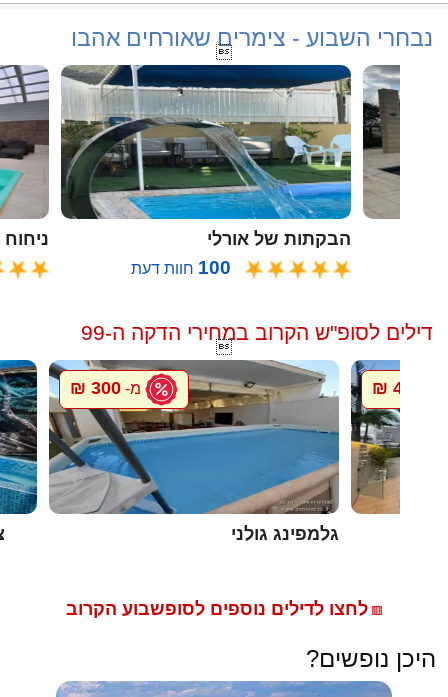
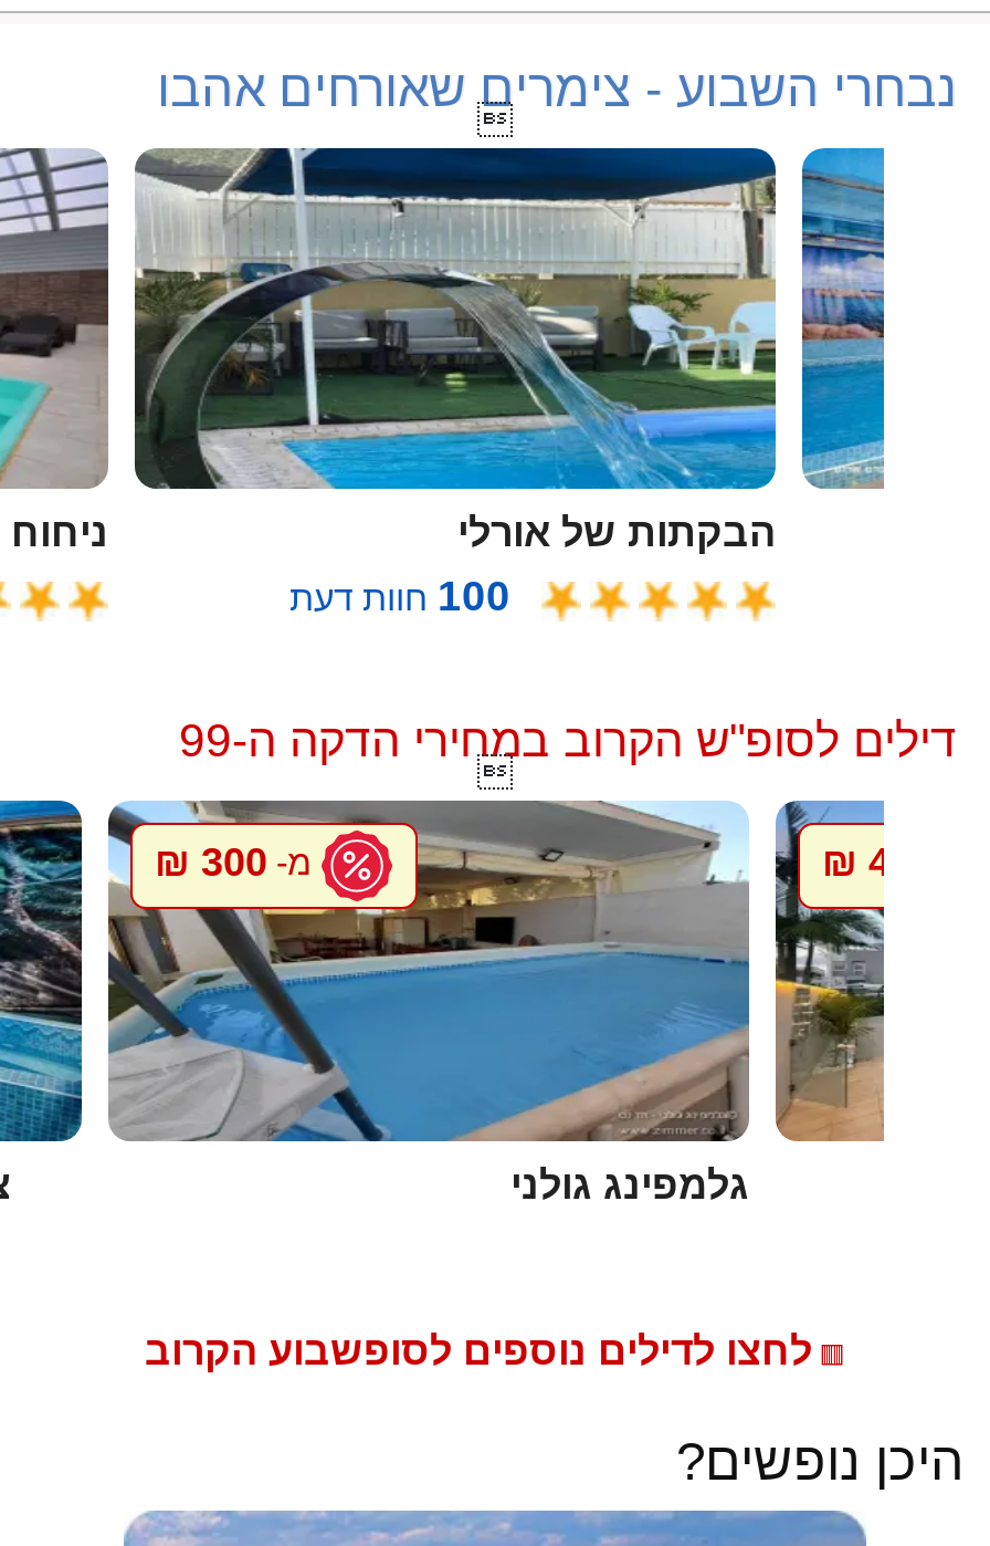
- [image]
+ [image]
